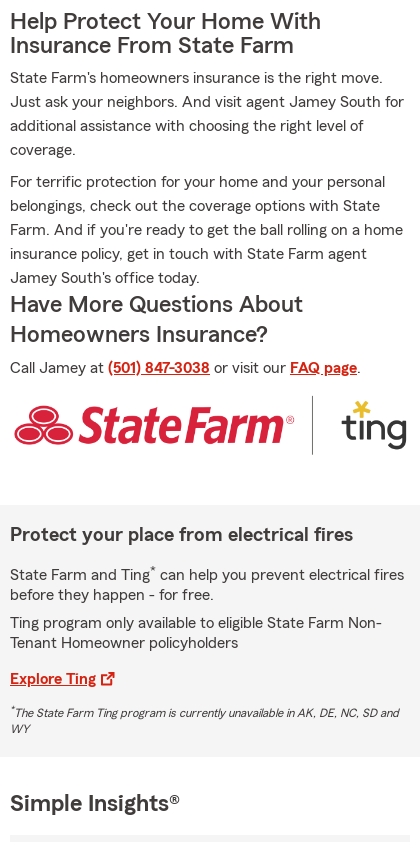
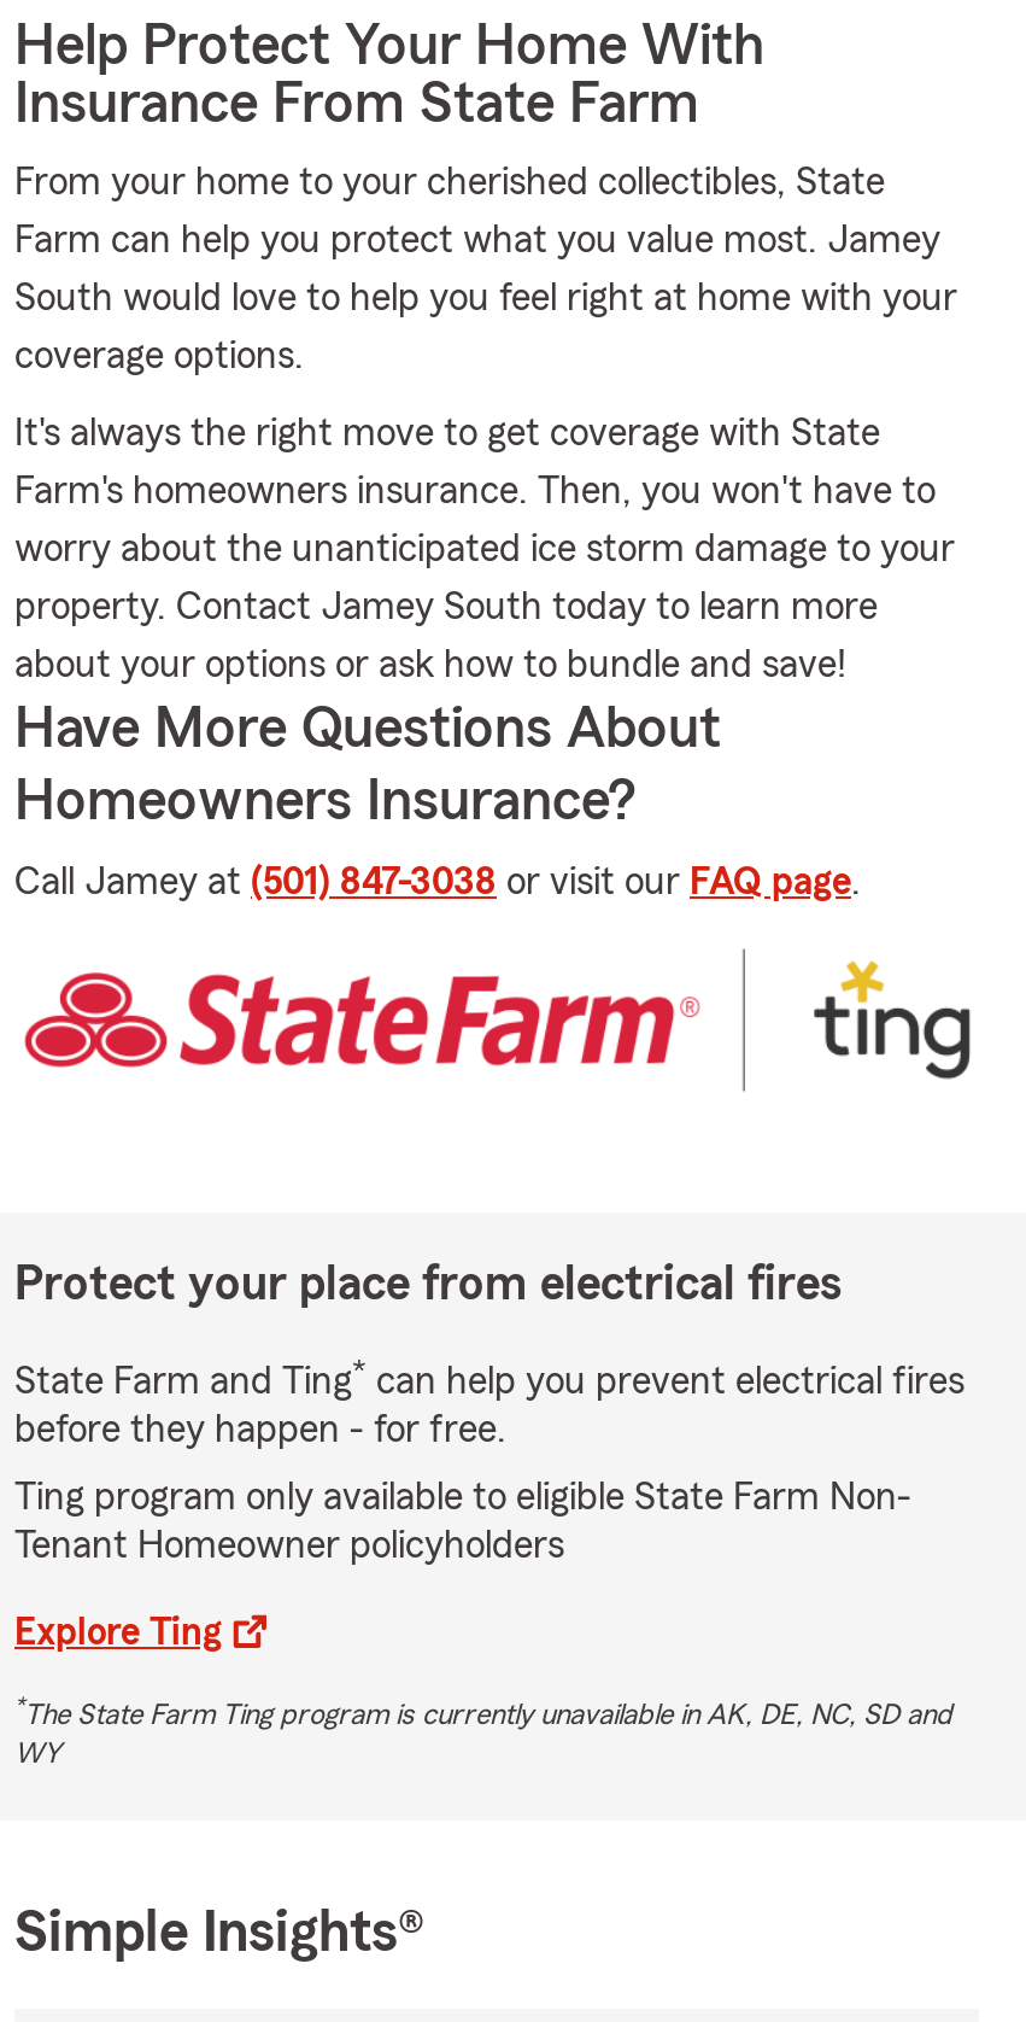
- State Farm's homeowners insurance is the right move.
+ From your home to your cherished collectibles, State

- Just ask your neighbors. And visit agent Jamey South for
+ Farm can help you protect what you value most. Jamey

- additional assistance with choosing the right level of
+ South would love to help you feel right at home with your

- coverage.
+ coverage options.

- For terrific protection for your home and your personal
+ It's always the right move to get coverage with State

- belongings, check out the coverage options with State
+ Farm's homeowners insurance. Then, you won't have to

- Farm. And if you're ready to get the ball rolling on a home
+ worry about the unanticipated ice storm damage to your

- insurance policy, get in touch with State Farm agent
+ property. Contact Jamey South today to learn more

- Jamey South's office today.
+ about your options or ask how to bundle and save!
